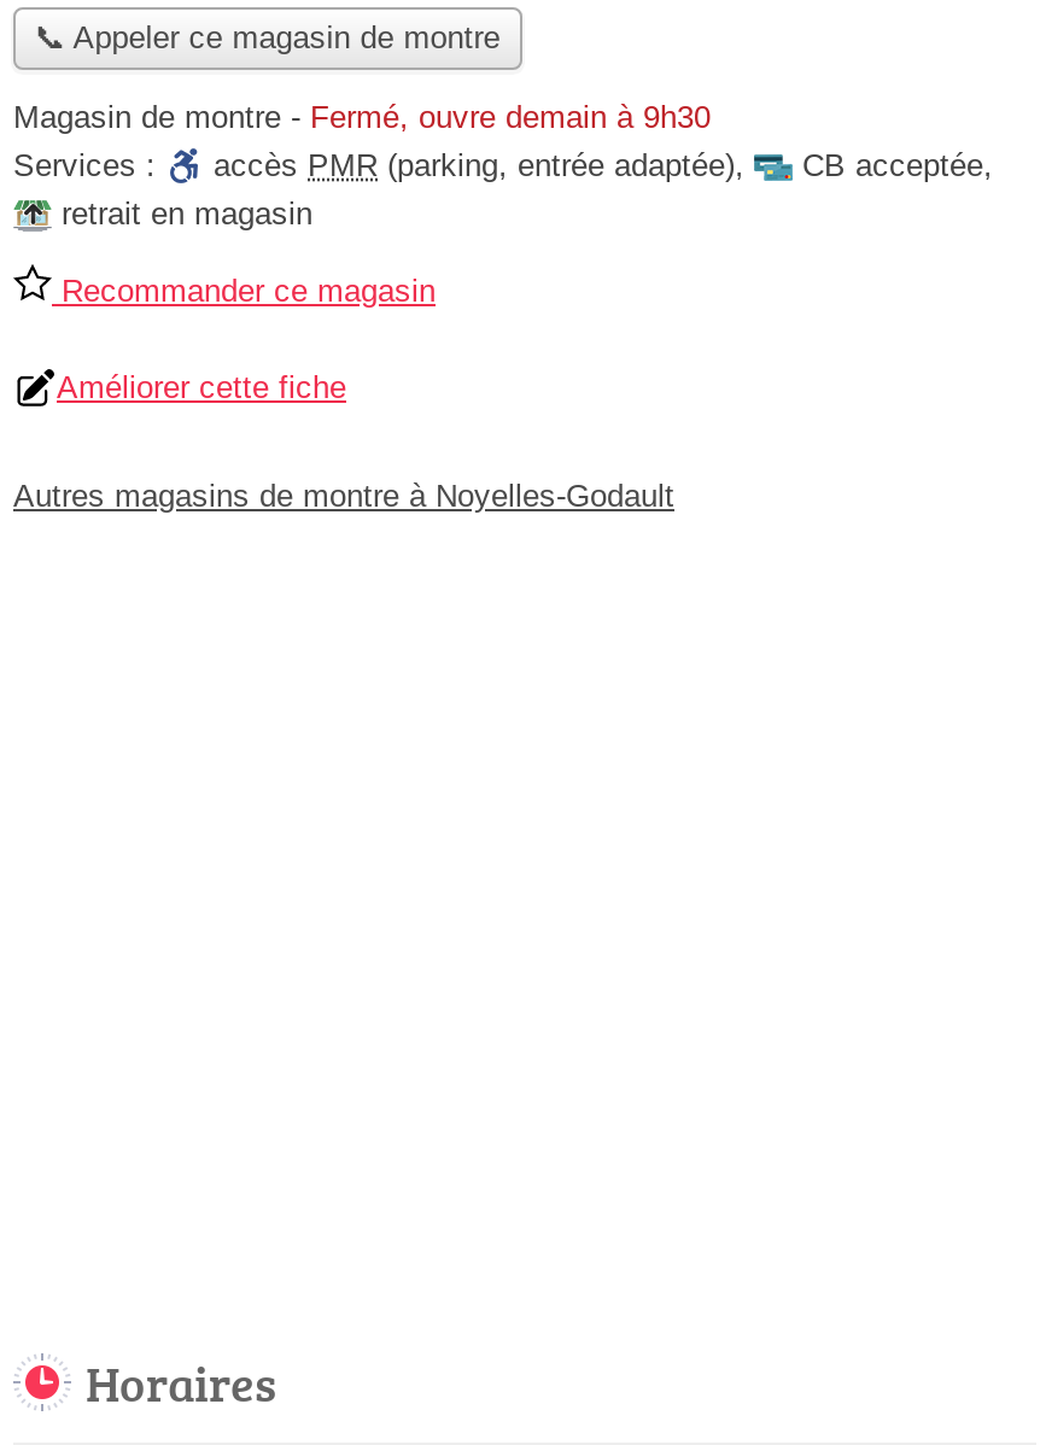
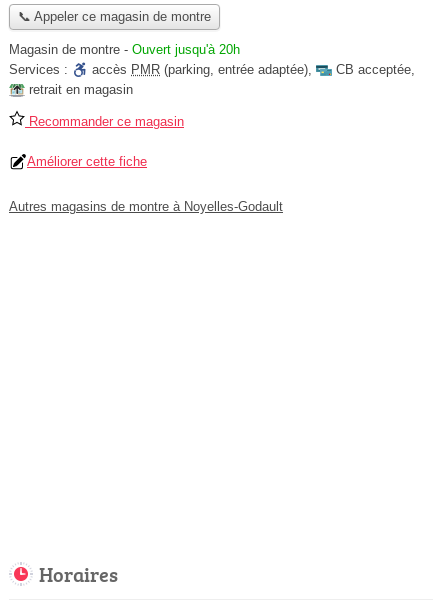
- Magasin de montre - Fermé, ouvre demain à 9h30
+ Magasin de montre - Ouvert jusqu'à 20h
